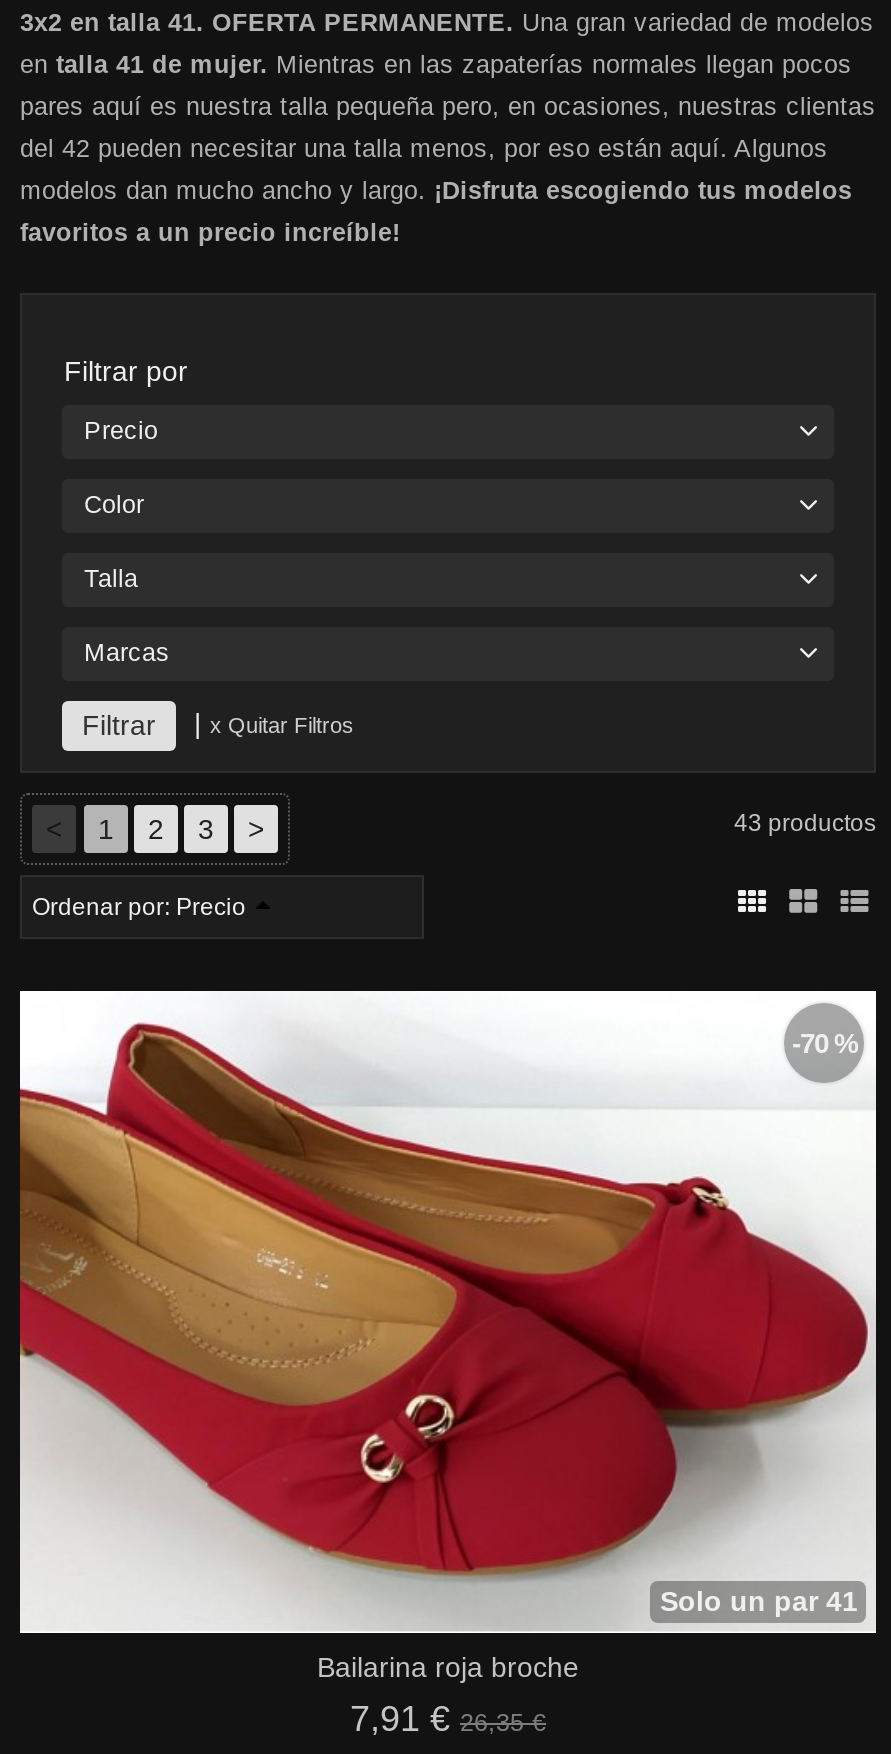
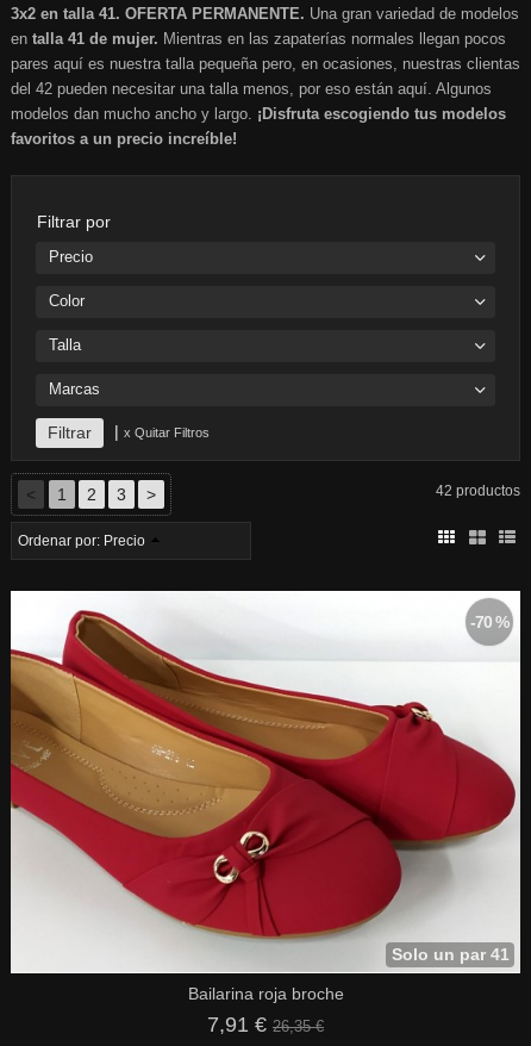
- 43 productos
+ 42 productos
